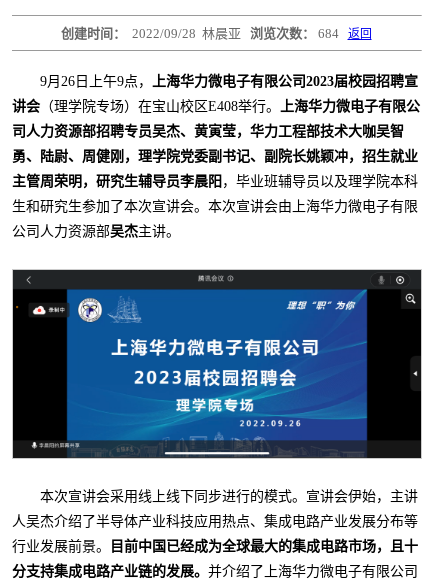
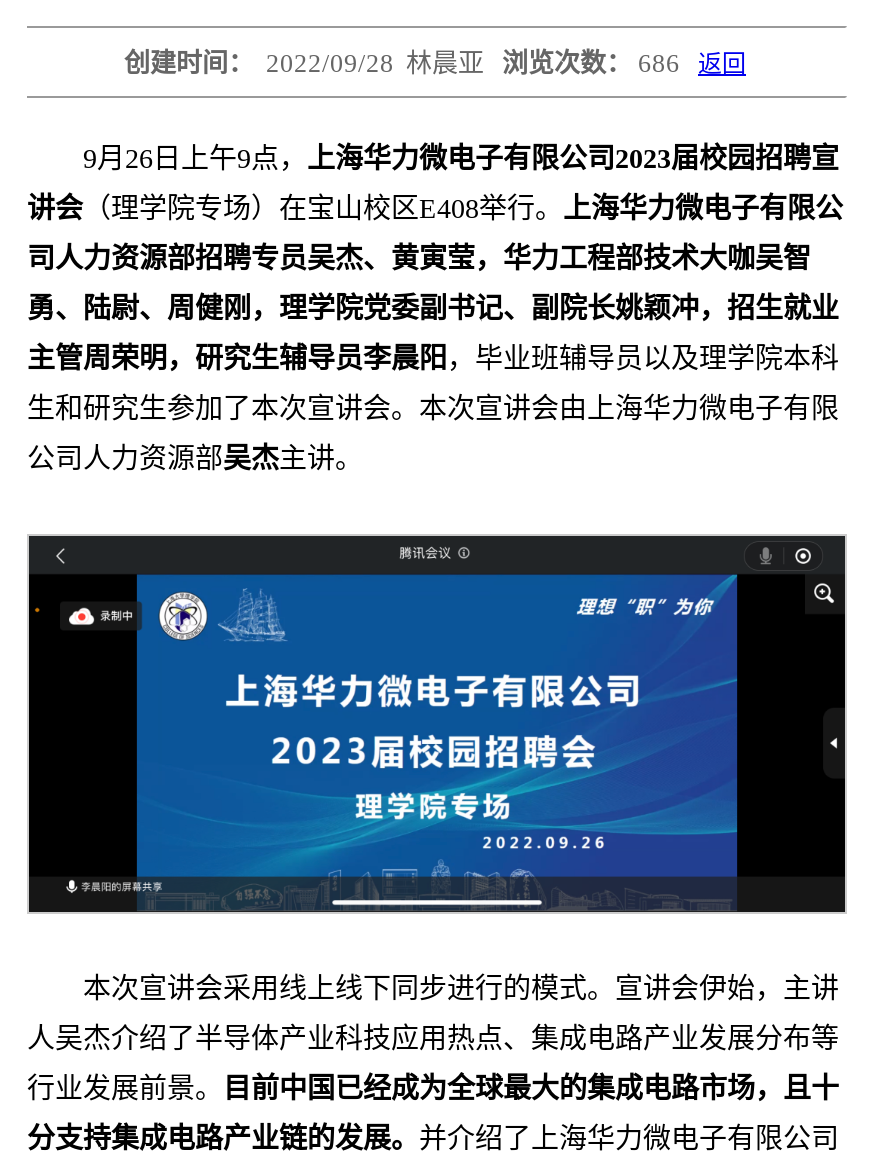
- 创建时间：2022/09/28 林晨亚 浏览次数： 684
+ 创建时间：2022/09/28 林晨亚 浏览次数： 686
